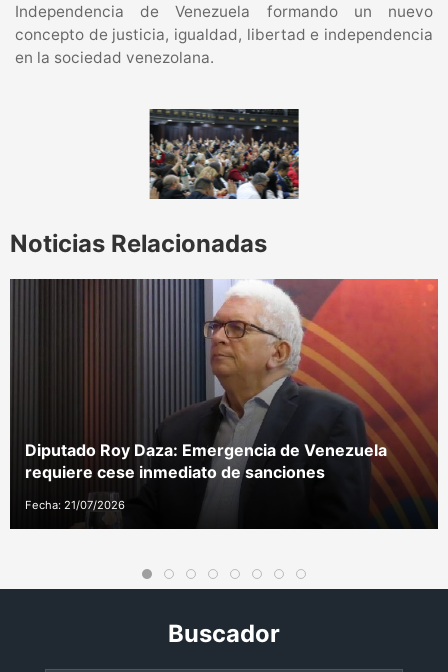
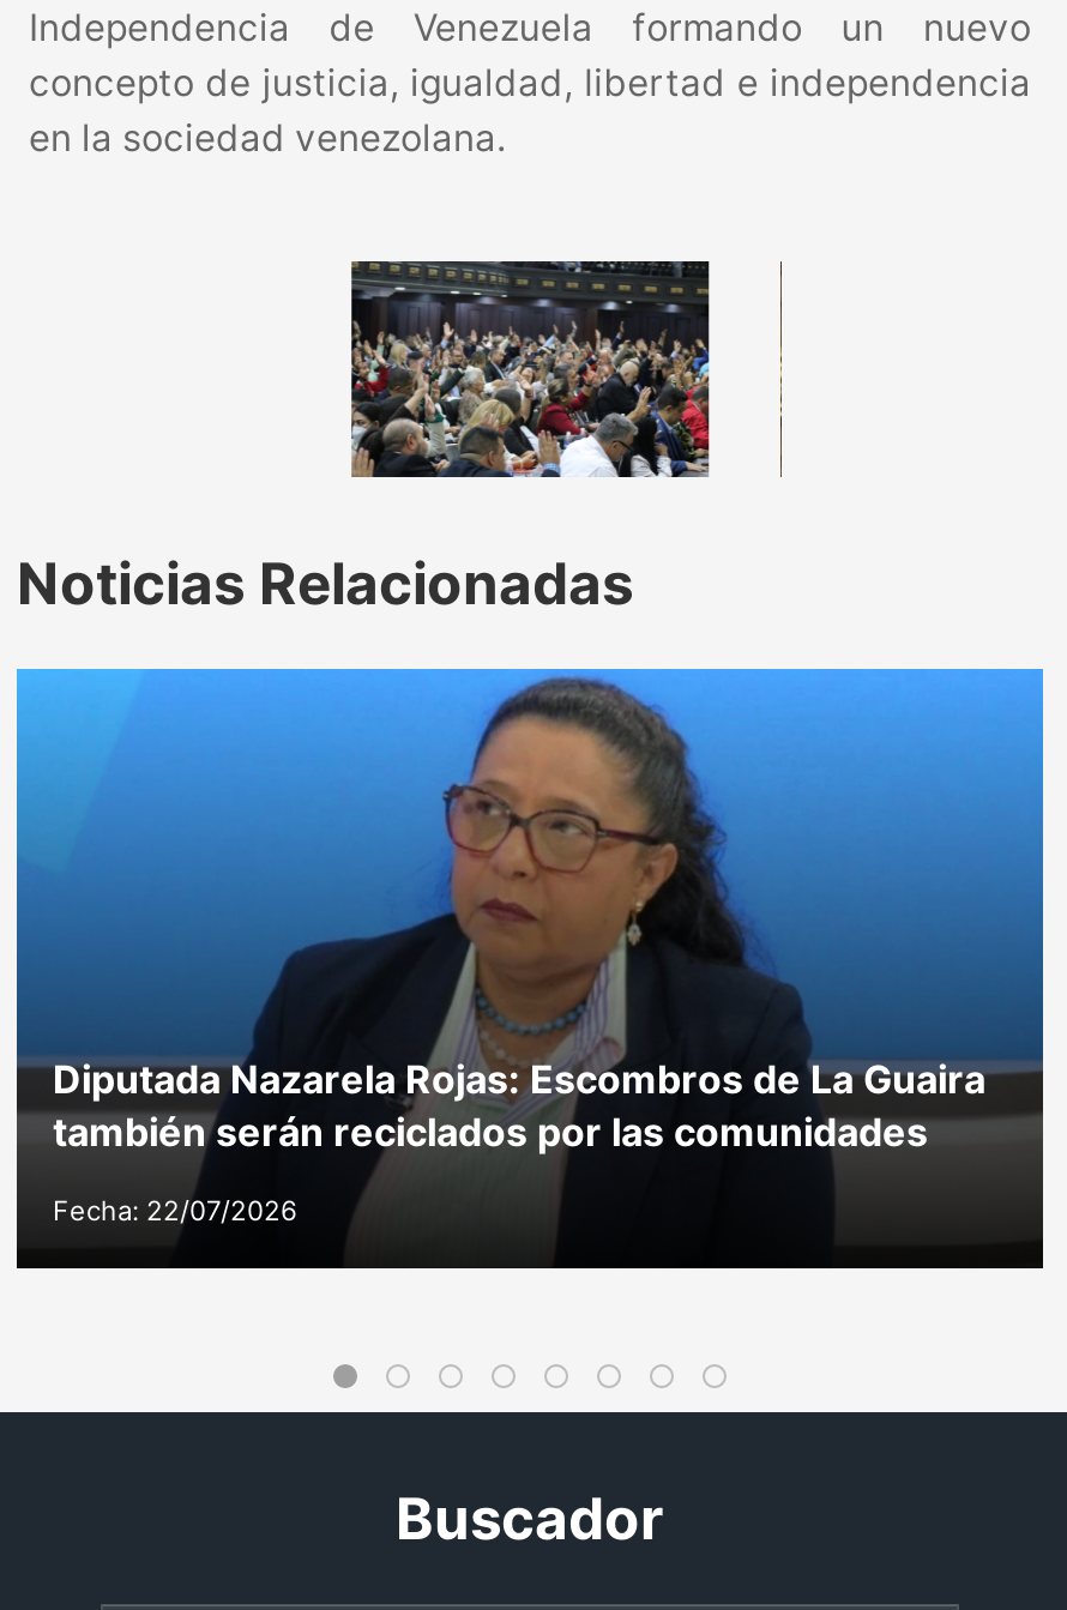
- [image]
- Diputado Roy Daza: Emergencia de Venezuela
- requiere cese inmediato de sanciones
+ [image]
+ Diputada Nazarela Rojas: Escombros de La Guaira
+ también serán reciclados por las comunidades

- Fecha: 21/07/2026
+ Fecha: 22/07/2026
